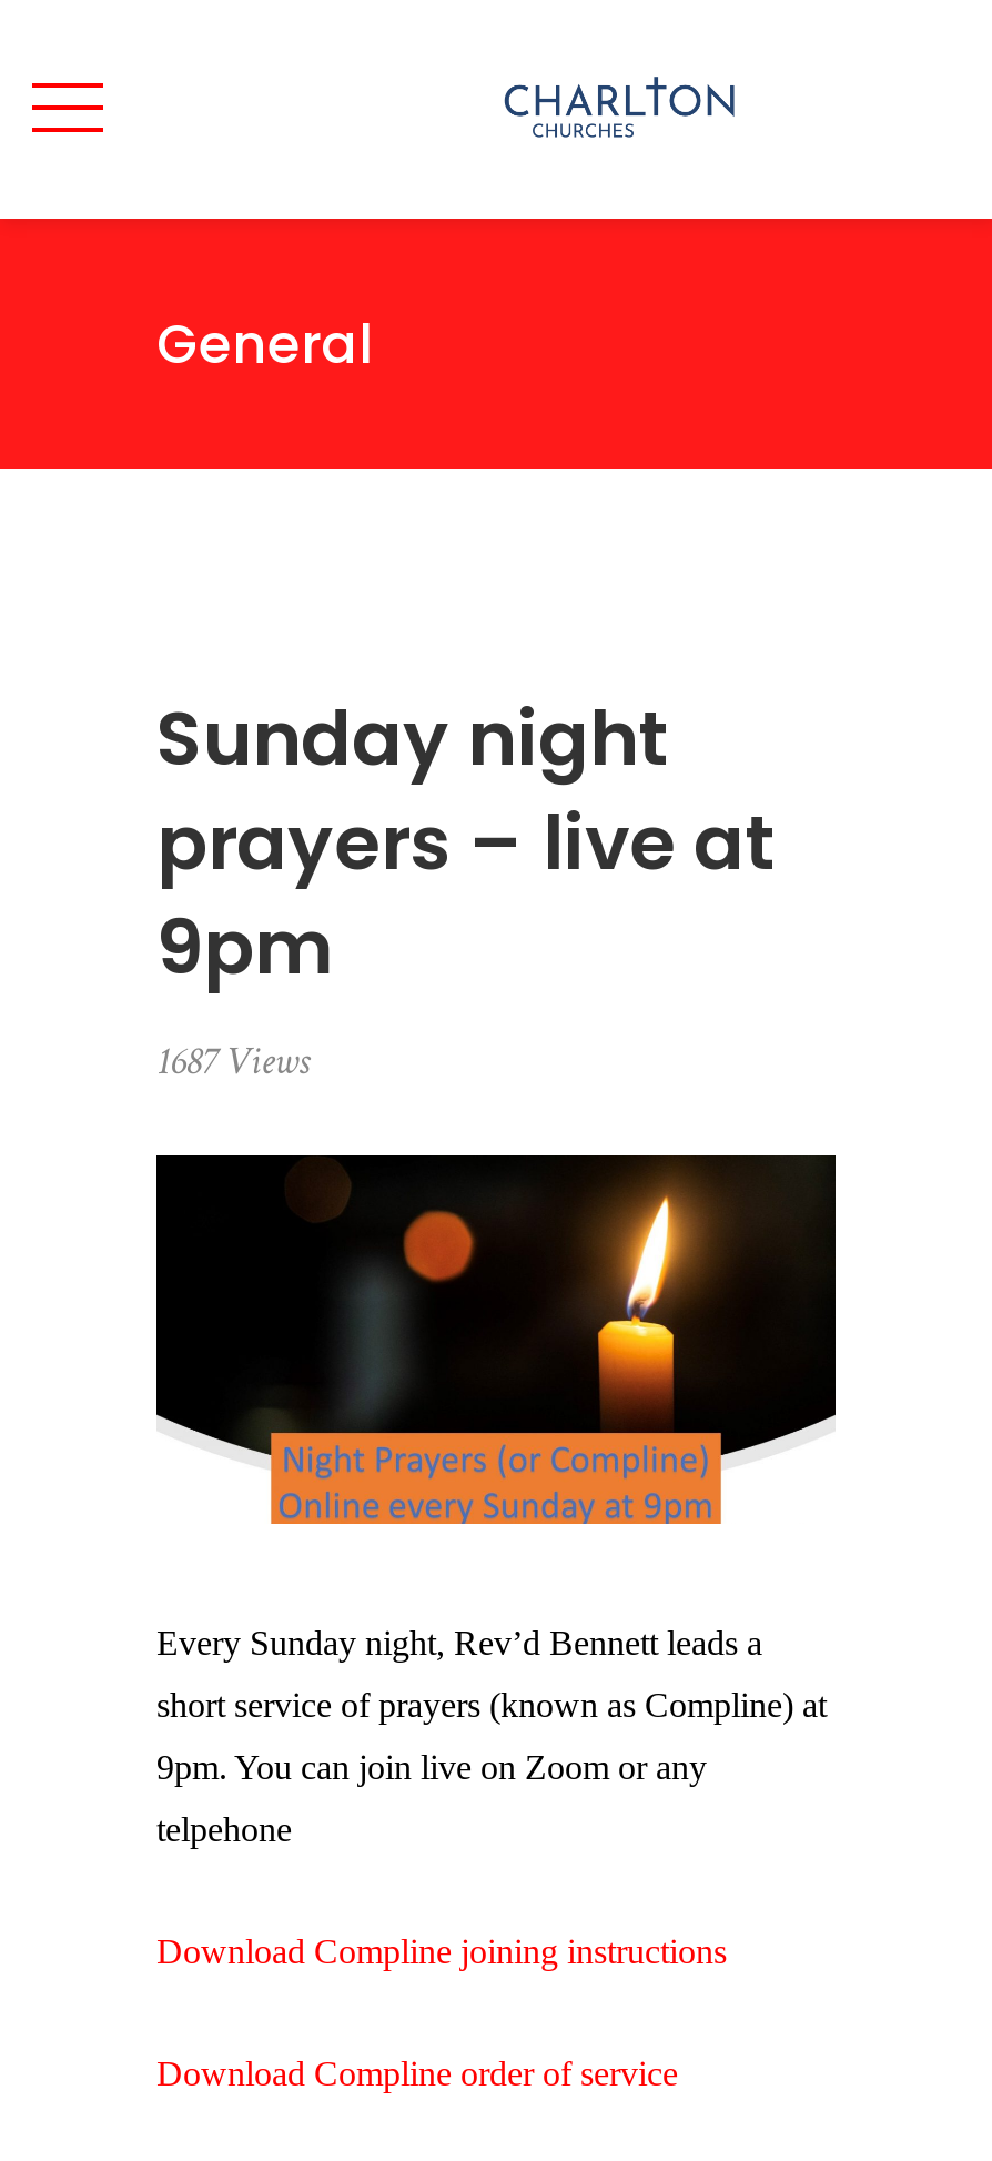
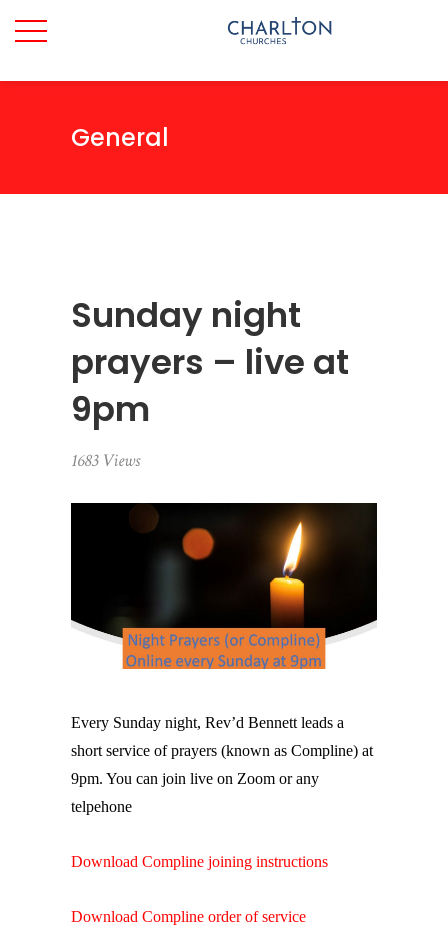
- 1687 Views
+ 1683 Views
